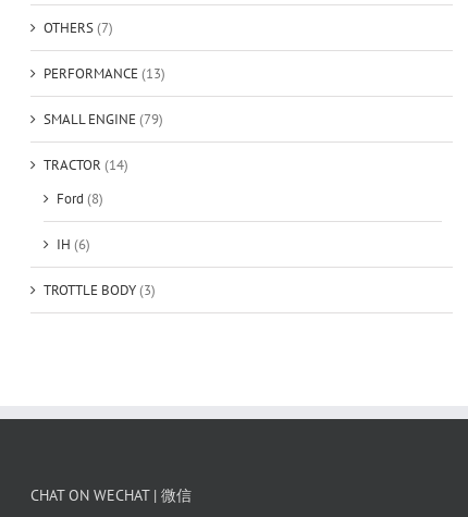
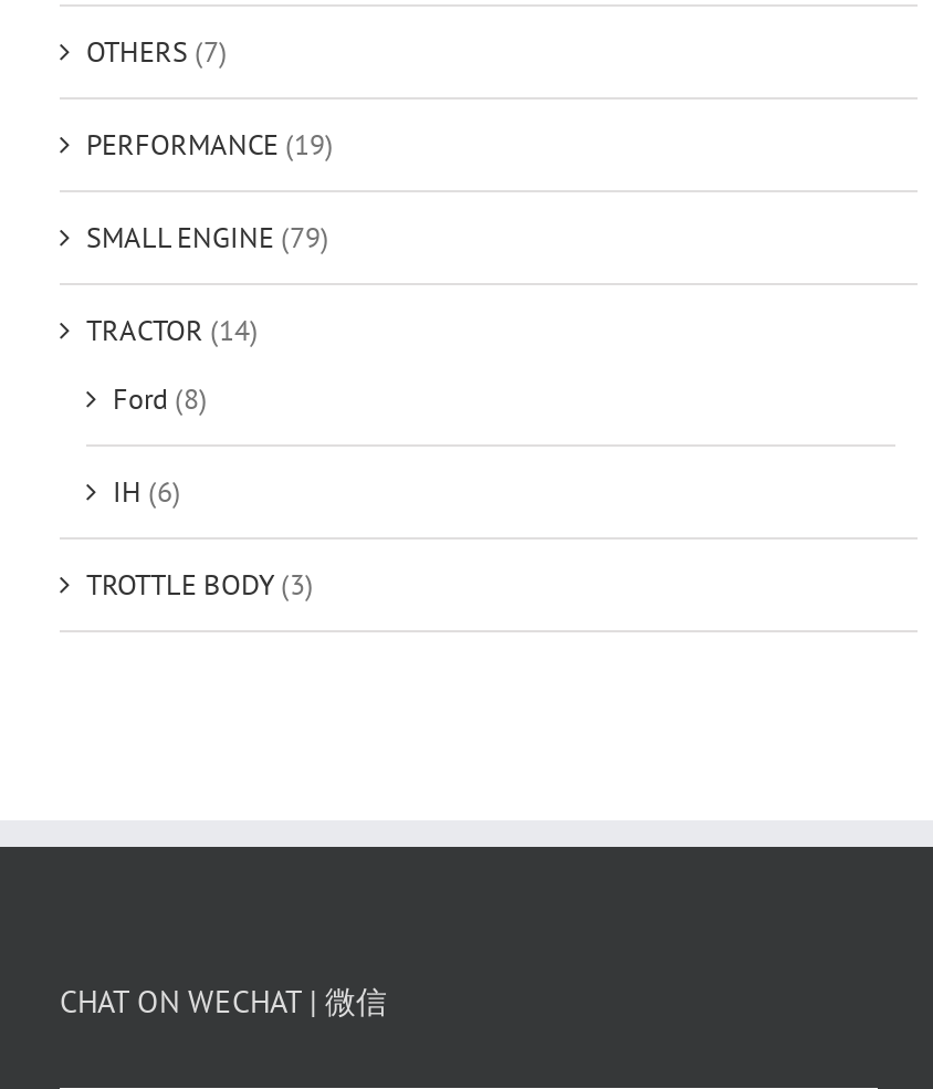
- PERFORMANCE (13)
+ PERFORMANCE (19)
